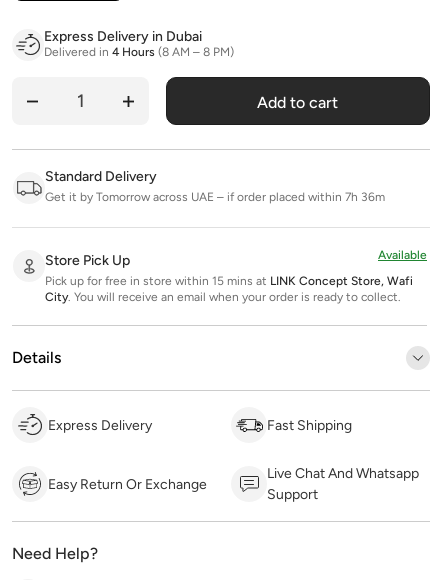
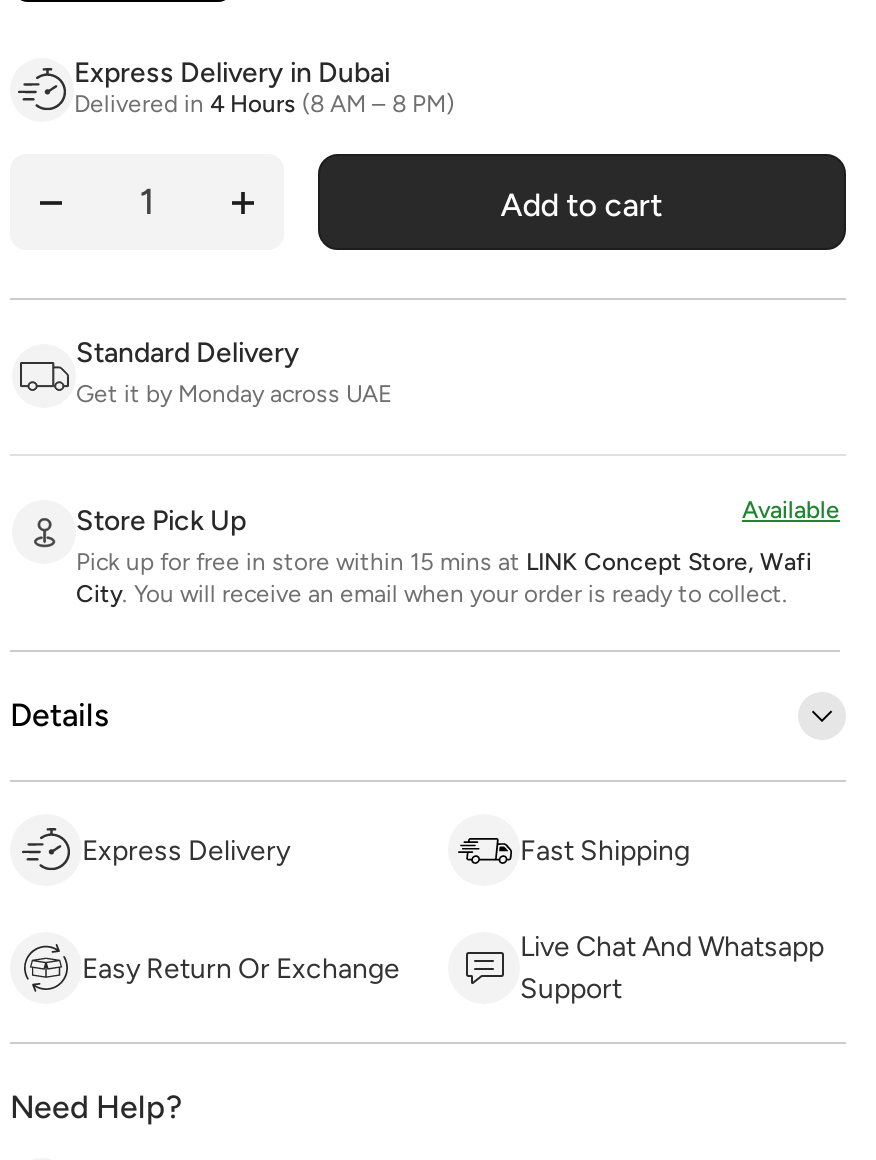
- Get it by Tomorrow across UAE – if order placed within 7h 36m
+ Get it by Monday across UAE
